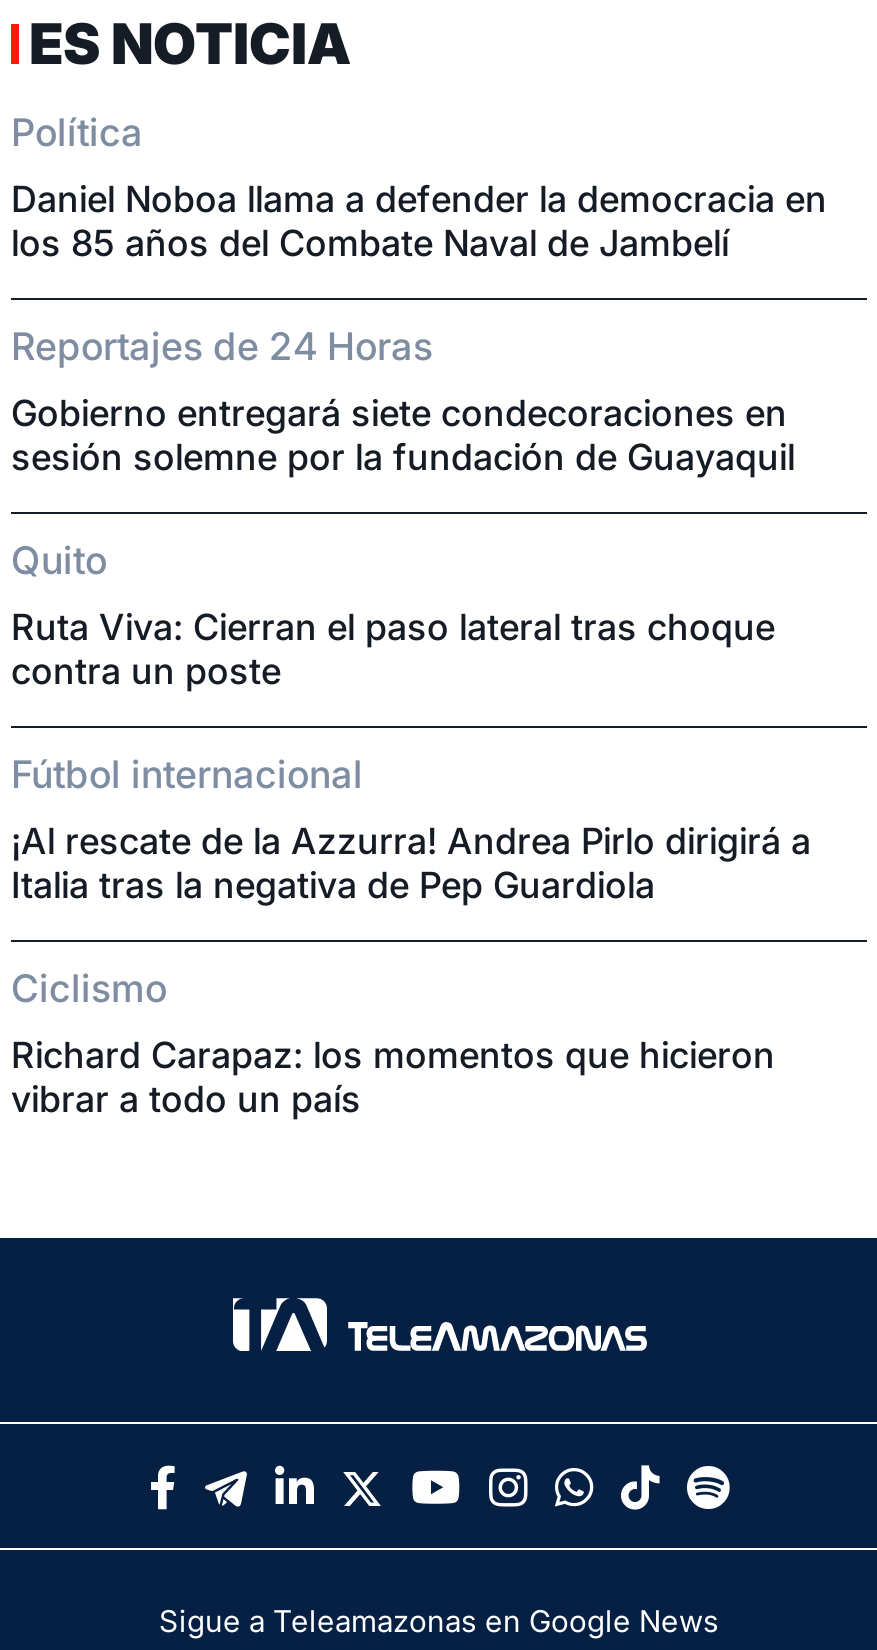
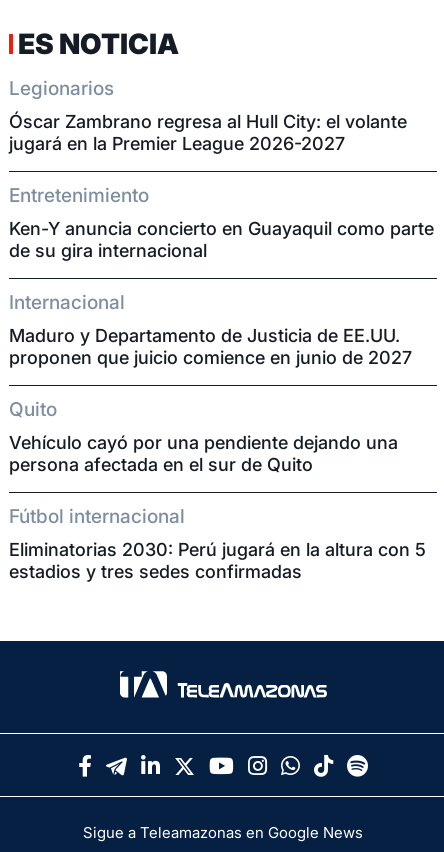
- Política
- Daniel Noboa llama a defender la democracia en
- los 85 años del Combate Naval de Jambelí
- Reportajes de 24 Horas
- Gobierno entregará siete condecoraciones en
- sesión solemne por la fundación de Guayaquil
+ Legionarios
+ Óscar Zambrano regresa al Hull City: el volante
+ jugará en la Premier League 2026-2027
+ Entretenimiento
+ Ken-Y anuncia concierto en Guayaquil como parte
+ de su gira internacional
+ Internacional
+ Maduro y Departamento de Justicia de EE.UU.
+ proponen que juicio comience en junio de 2027

moved down: Quito

- Ruta Viva: Cierran el paso lateral tras choque
- contra un poste
+ Vehículo cayó por una pendiente dejando una
+ persona afectada en el sur de Quito

moved down: Fútbol internacional

- ¡Al rescate de la Azzurra! Andrea Pirlo dirigirá a
- Italia tras la negativa de Pep Guardiola
- Ciclismo
- Richard Carapaz: los momentos que hicieron
- vibrar a todo un país
+ Eliminatorias 2030: Perú jugará en la altura con 5
+ estadios y tres sedes confirmadas
